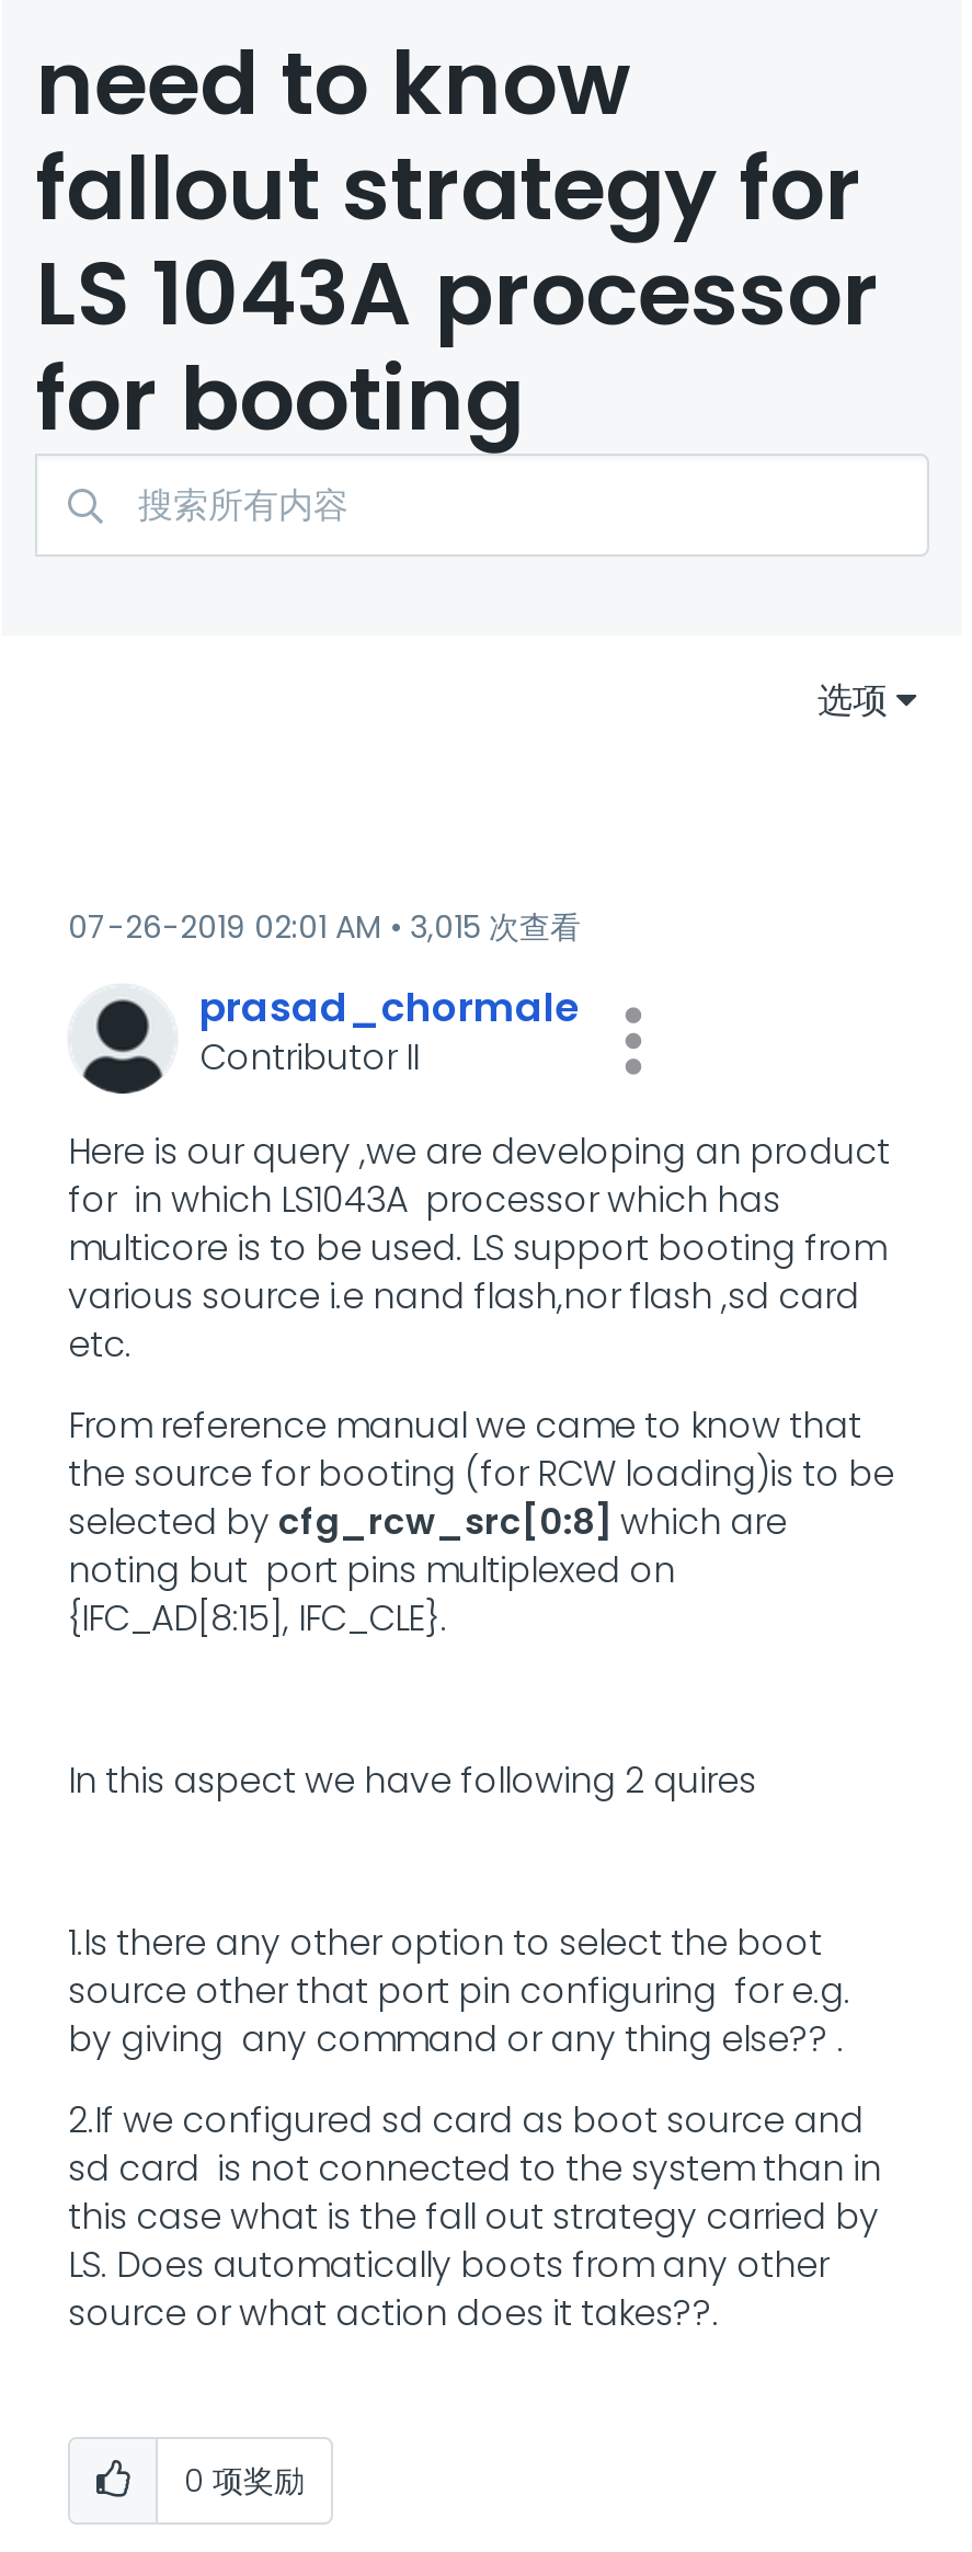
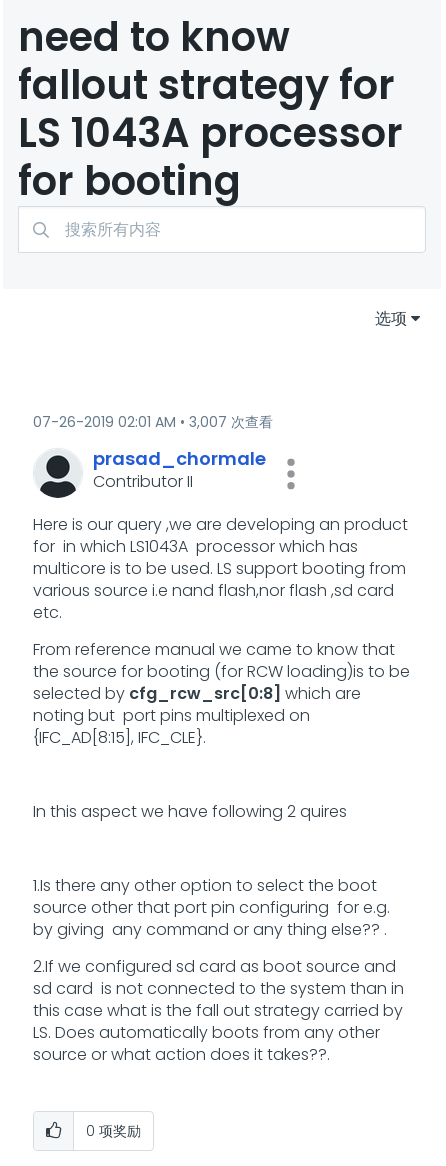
- 07-26-2019 02:01 AM 3,015 次查看
+ 07-26-2019 02:01 AM 3,007 次查看
